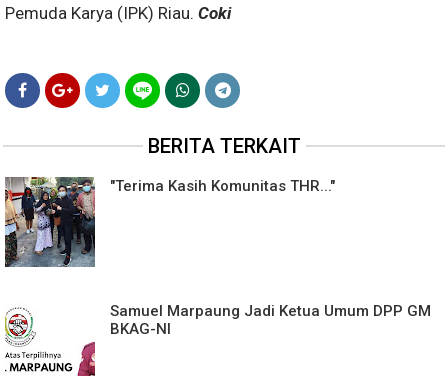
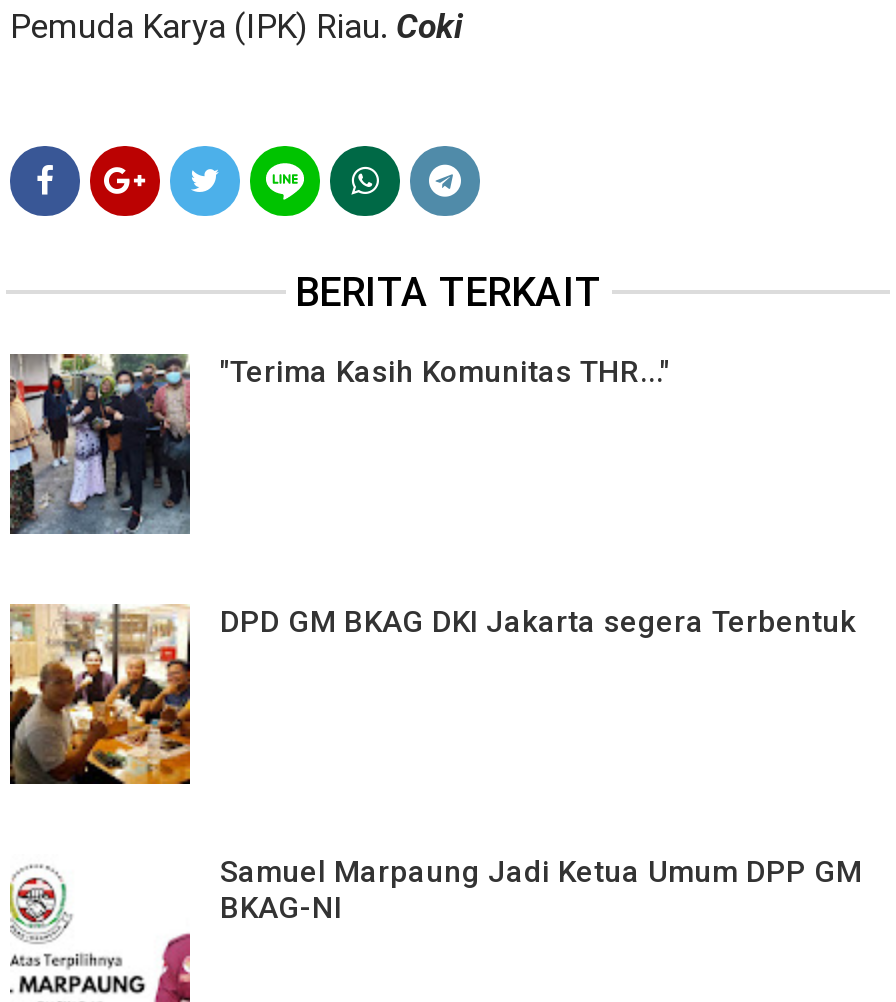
+ [image]
+ DPD GM BKAG DKI Jakarta segera Terbentuk
